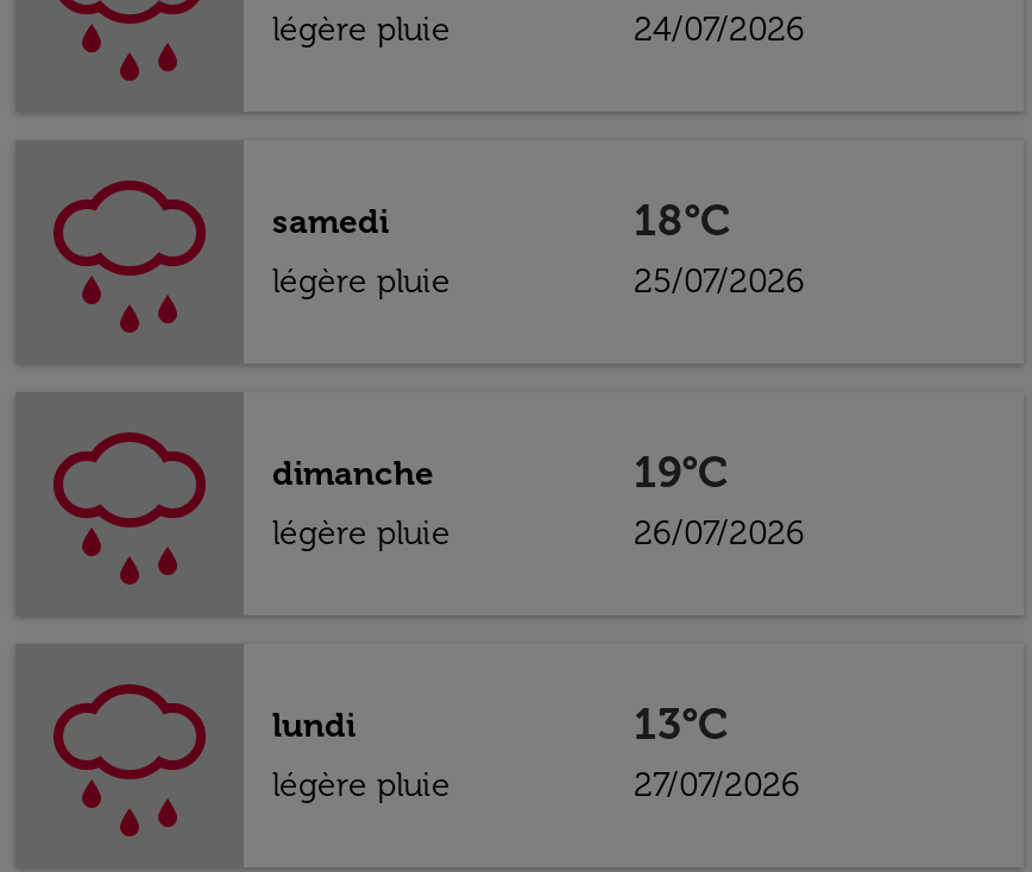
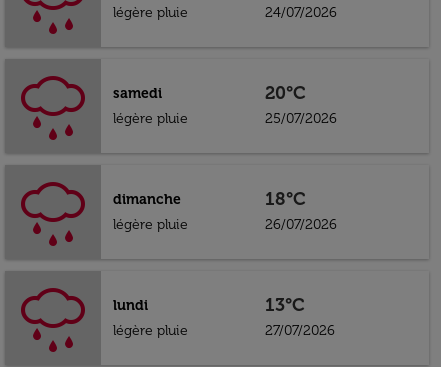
- 18°C
+ 20°C

- 19°C
+ 18°C
